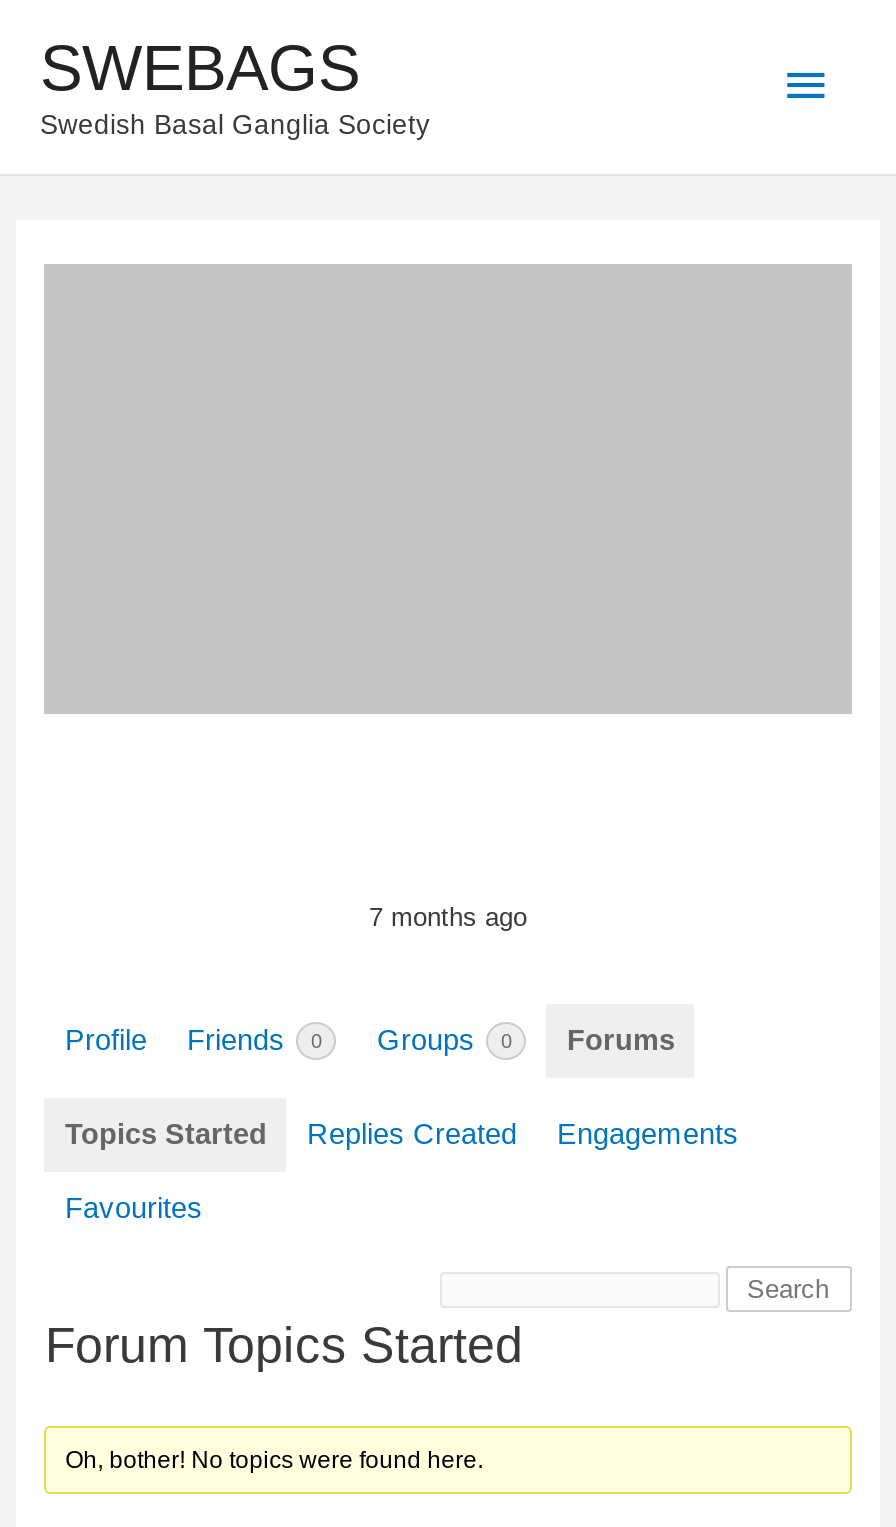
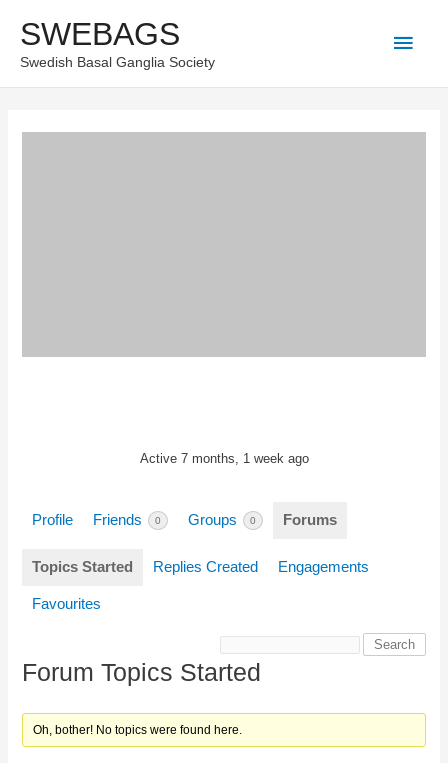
- 7 months ago
+ Active 7 months, 1 week ago
